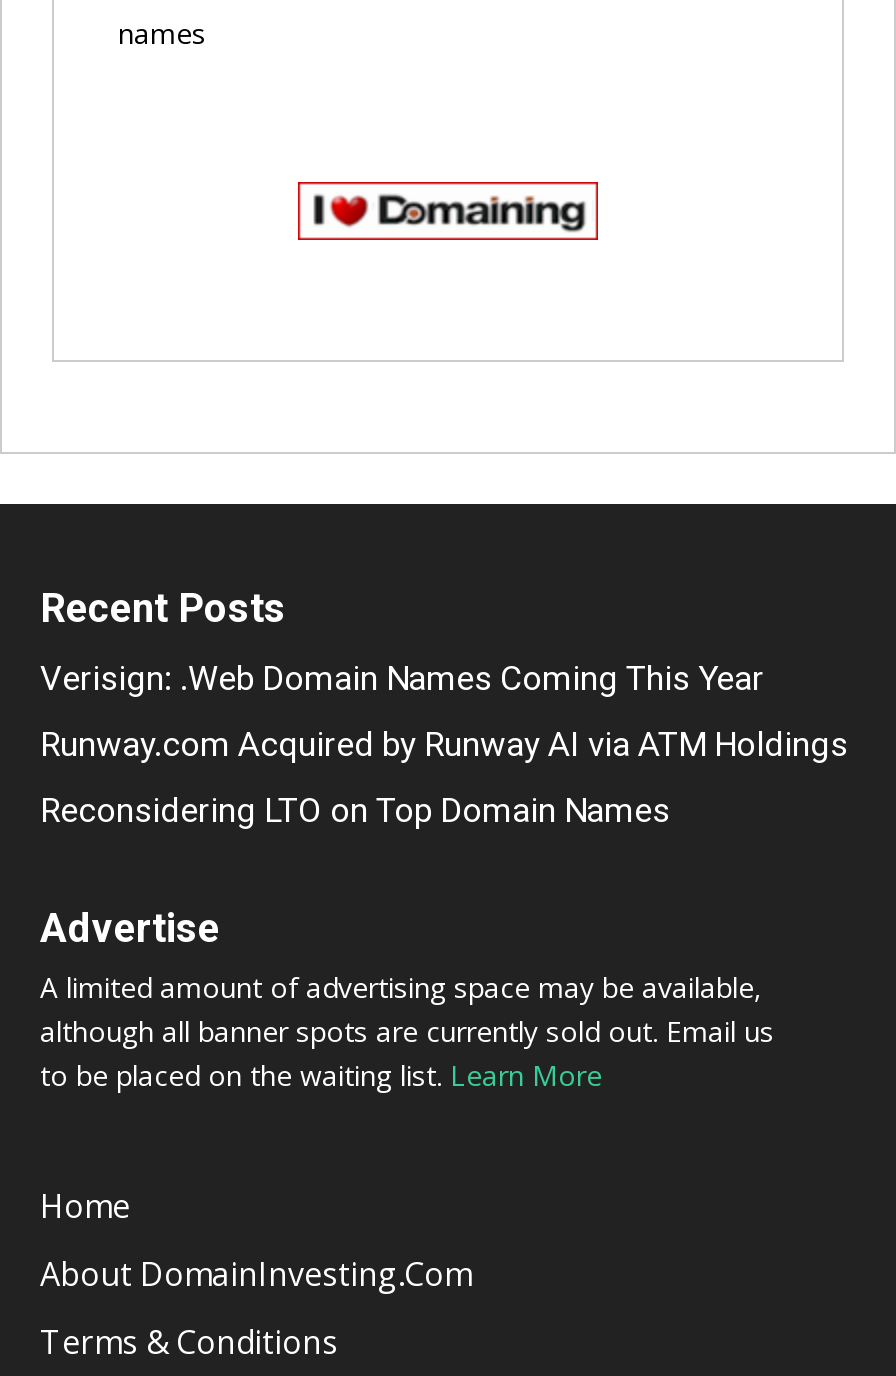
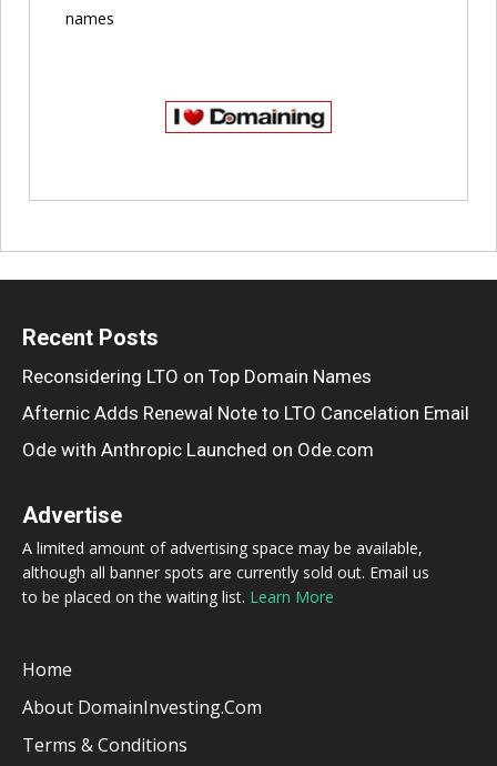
- Verisign: .Web Domain Names Coming This Year
- Runway.com Acquired by Runway AI via ATM Holdings

moved up: Reconsidering LTO on Top Domain Names

+ Afternic Adds Renewal Note to LTO Cancelation Email
+ Ode with Anthropic Launched on Ode.com
